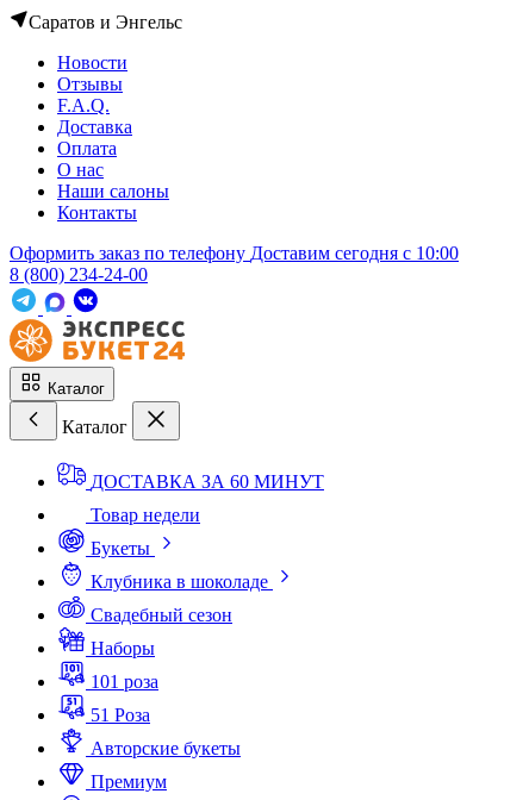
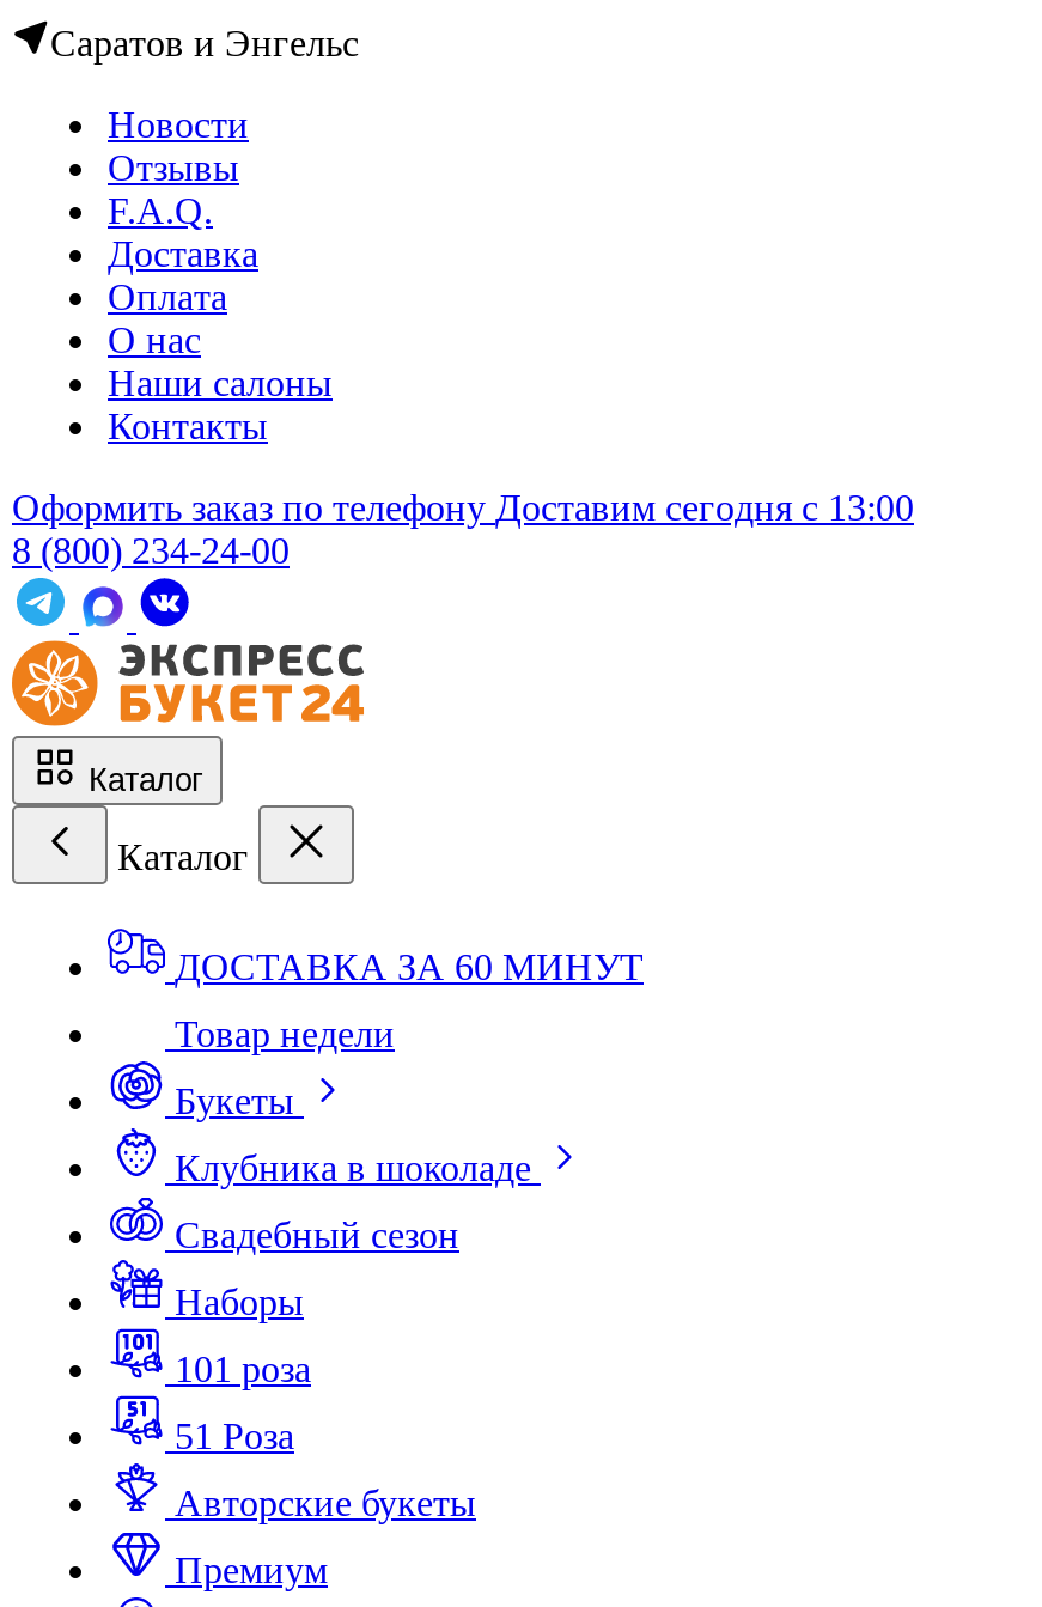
- Оформить заказ по телефону Доставим сегодня c 10:00
+ Оформить заказ по телефону Доставим сегодня c 13:00
